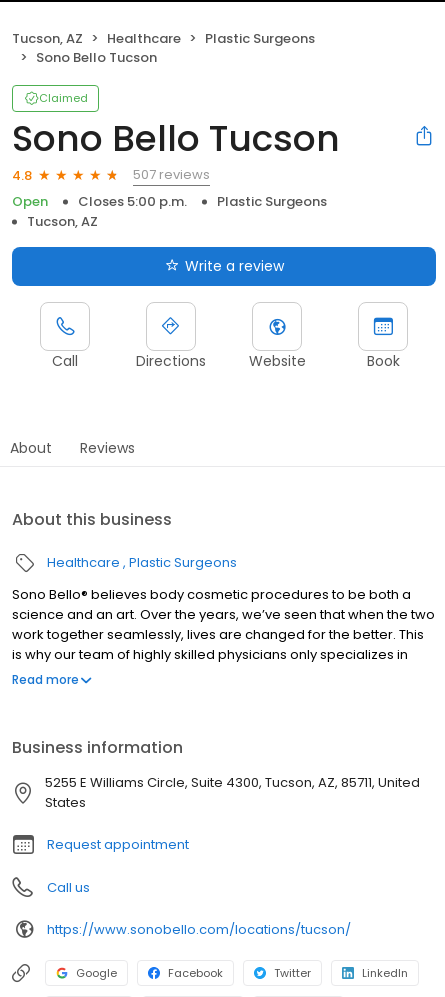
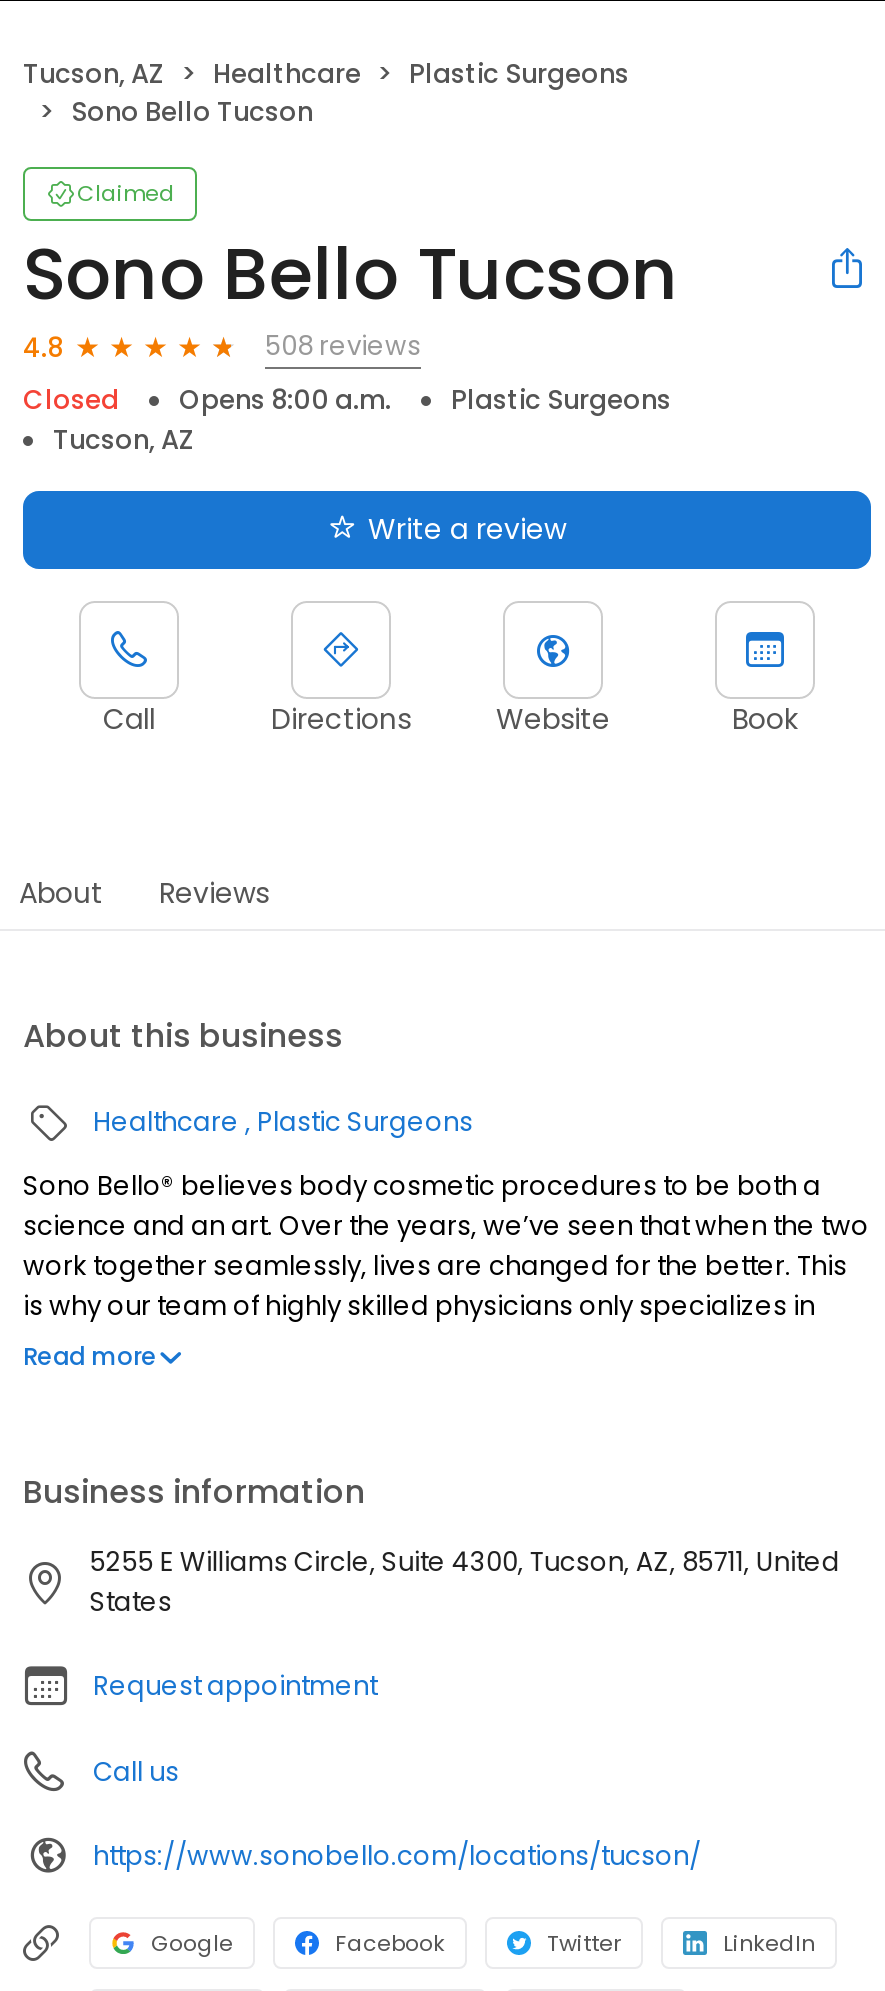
- 507 reviews
- Open
- Closes 5:00 p.m.
+ 508 reviews
+ Closed
+ Opens 8:00 a.m.
